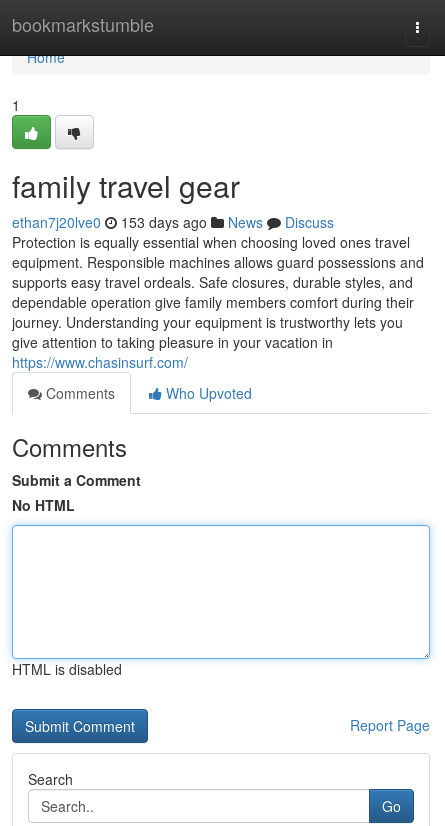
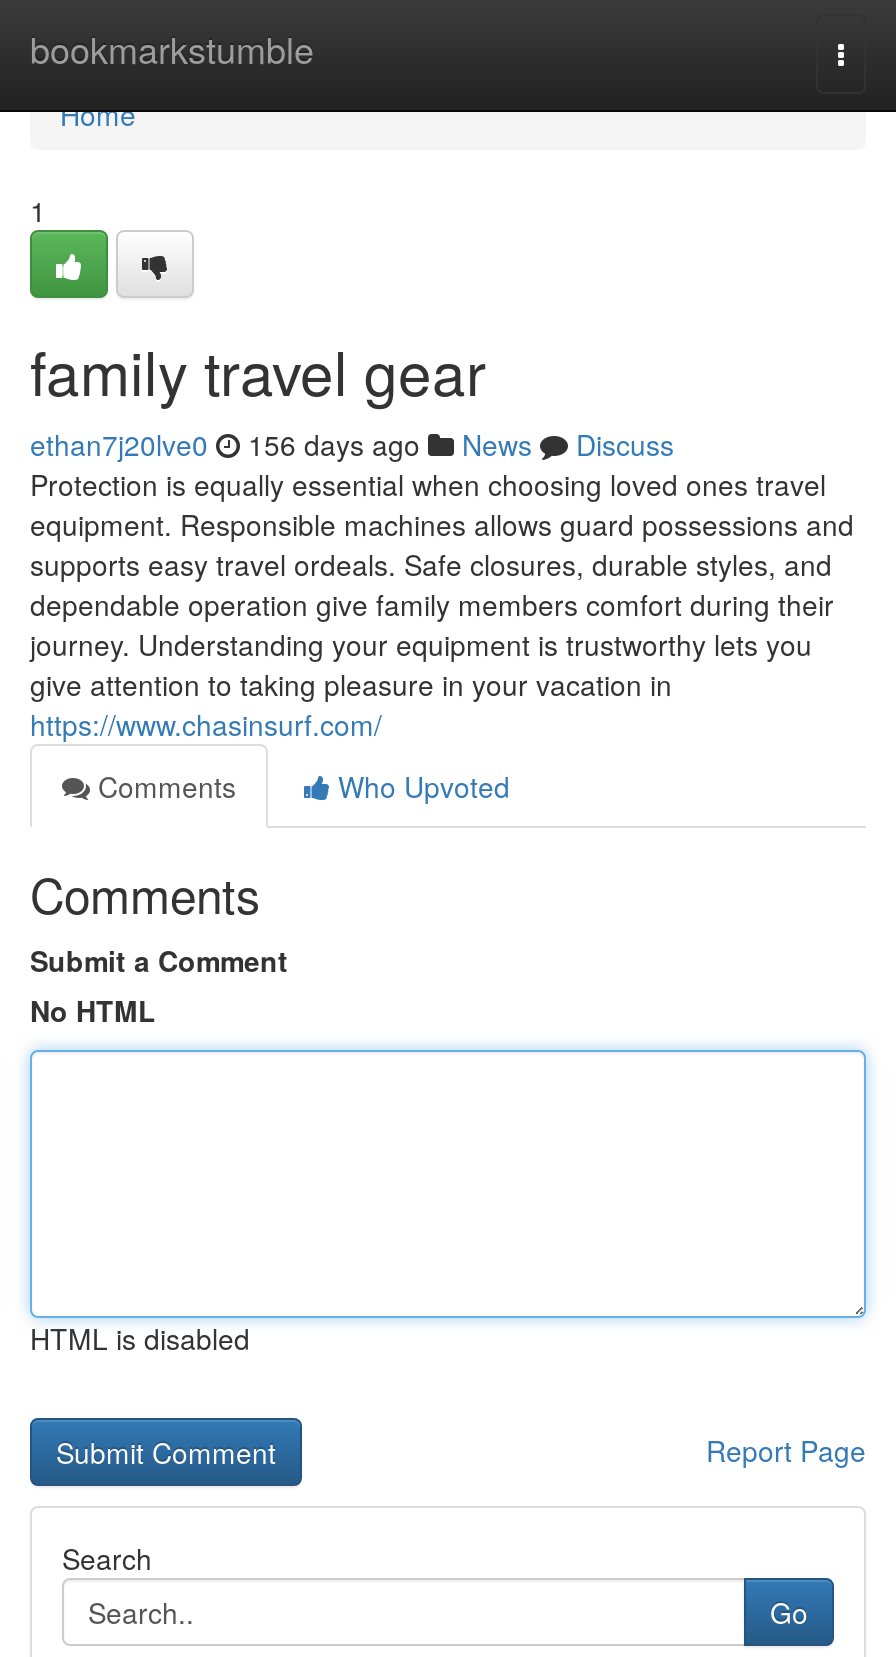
- ethan7j20lve0 153 days ago News Discuss
+ ethan7j20lve0 156 days ago News Discuss
